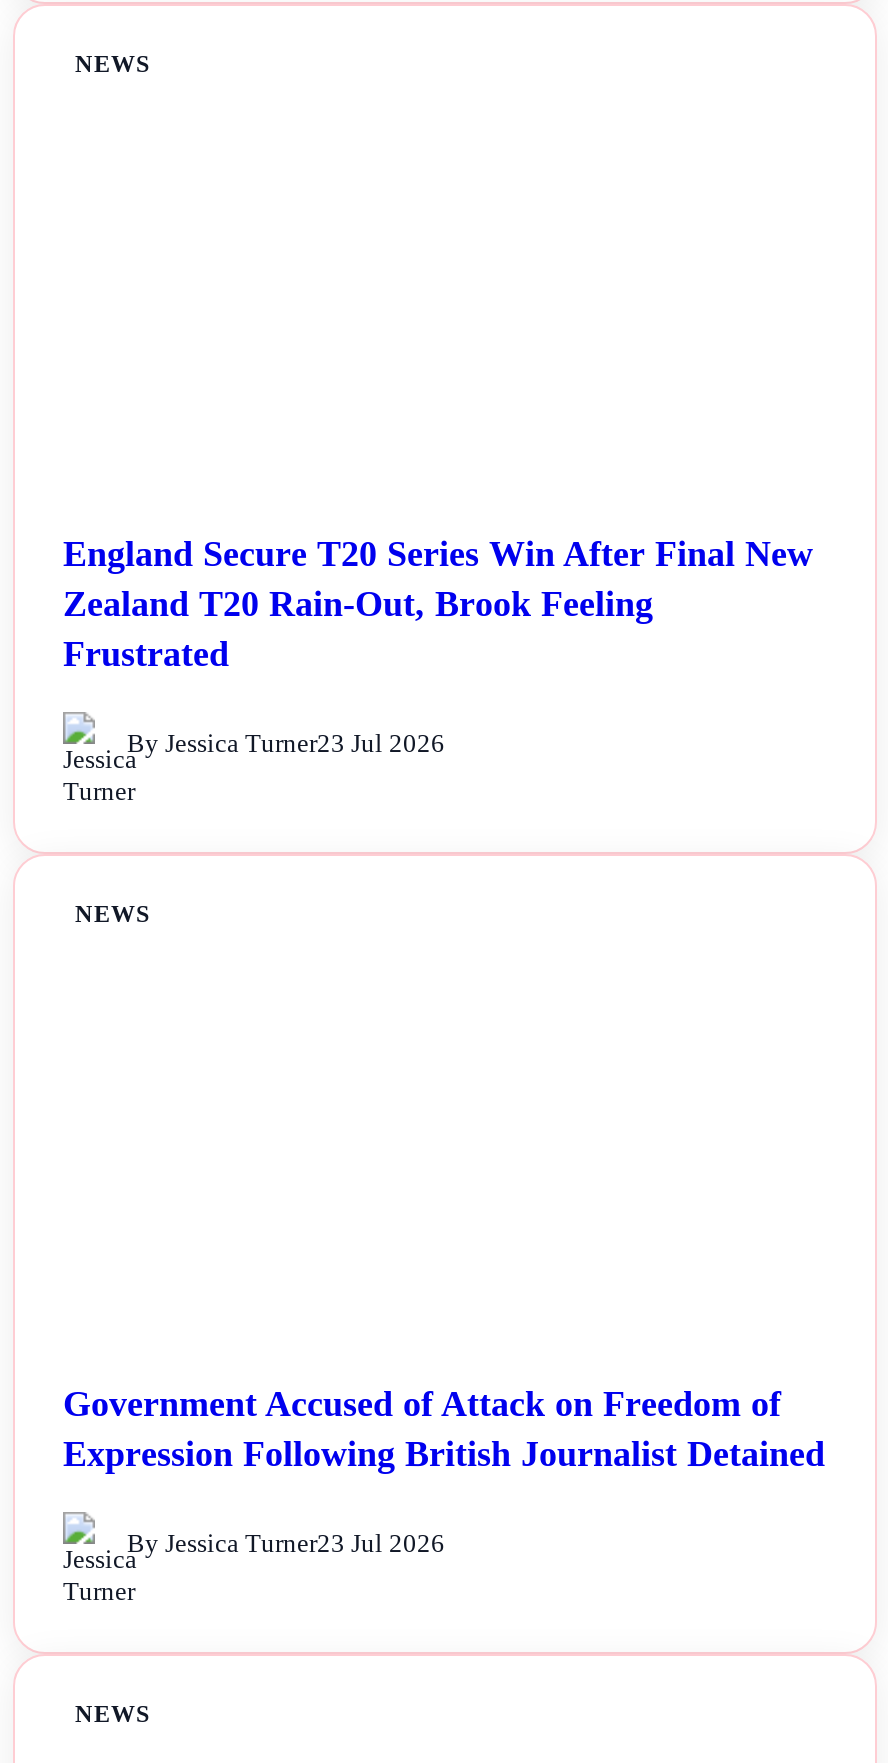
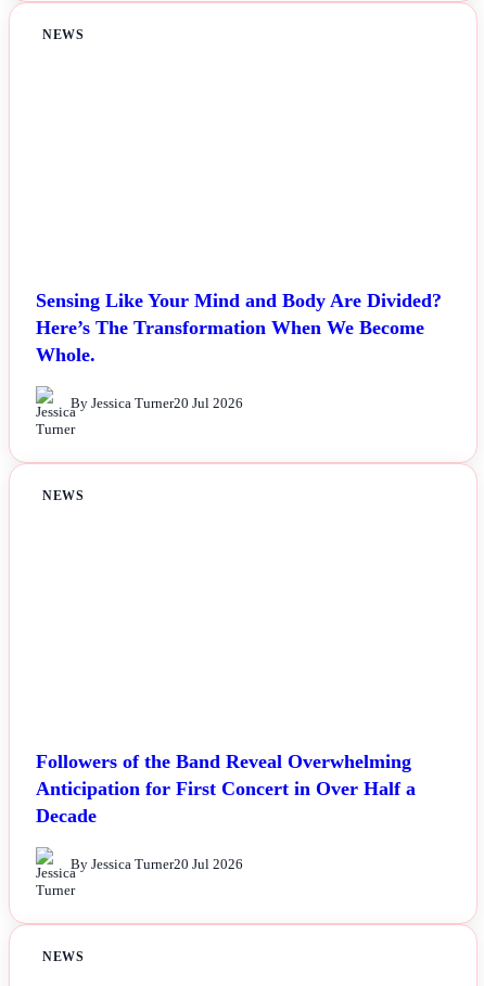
- England Secure T20 Series Win After Final New
- Zealand T20 Rain-Out, Brook Feeling
- Frustrated
+ Sensing Like Your Mind and Body Are Divided?
+ Here’s The Transformation When We Become
+ Whole.

- By Jessica Turner23 Jul 2026
+ By Jessica Turner20 Jul 2026

- Government Accused of Attack on Freedom of
- Expression Following British Journalist Detained
+ Followers of the Band Reveal Overwhelming
+ Anticipation for First Concert in Over Half a
+ Decade

- By Jessica Turner23 Jul 2026
+ By Jessica Turner20 Jul 2026
